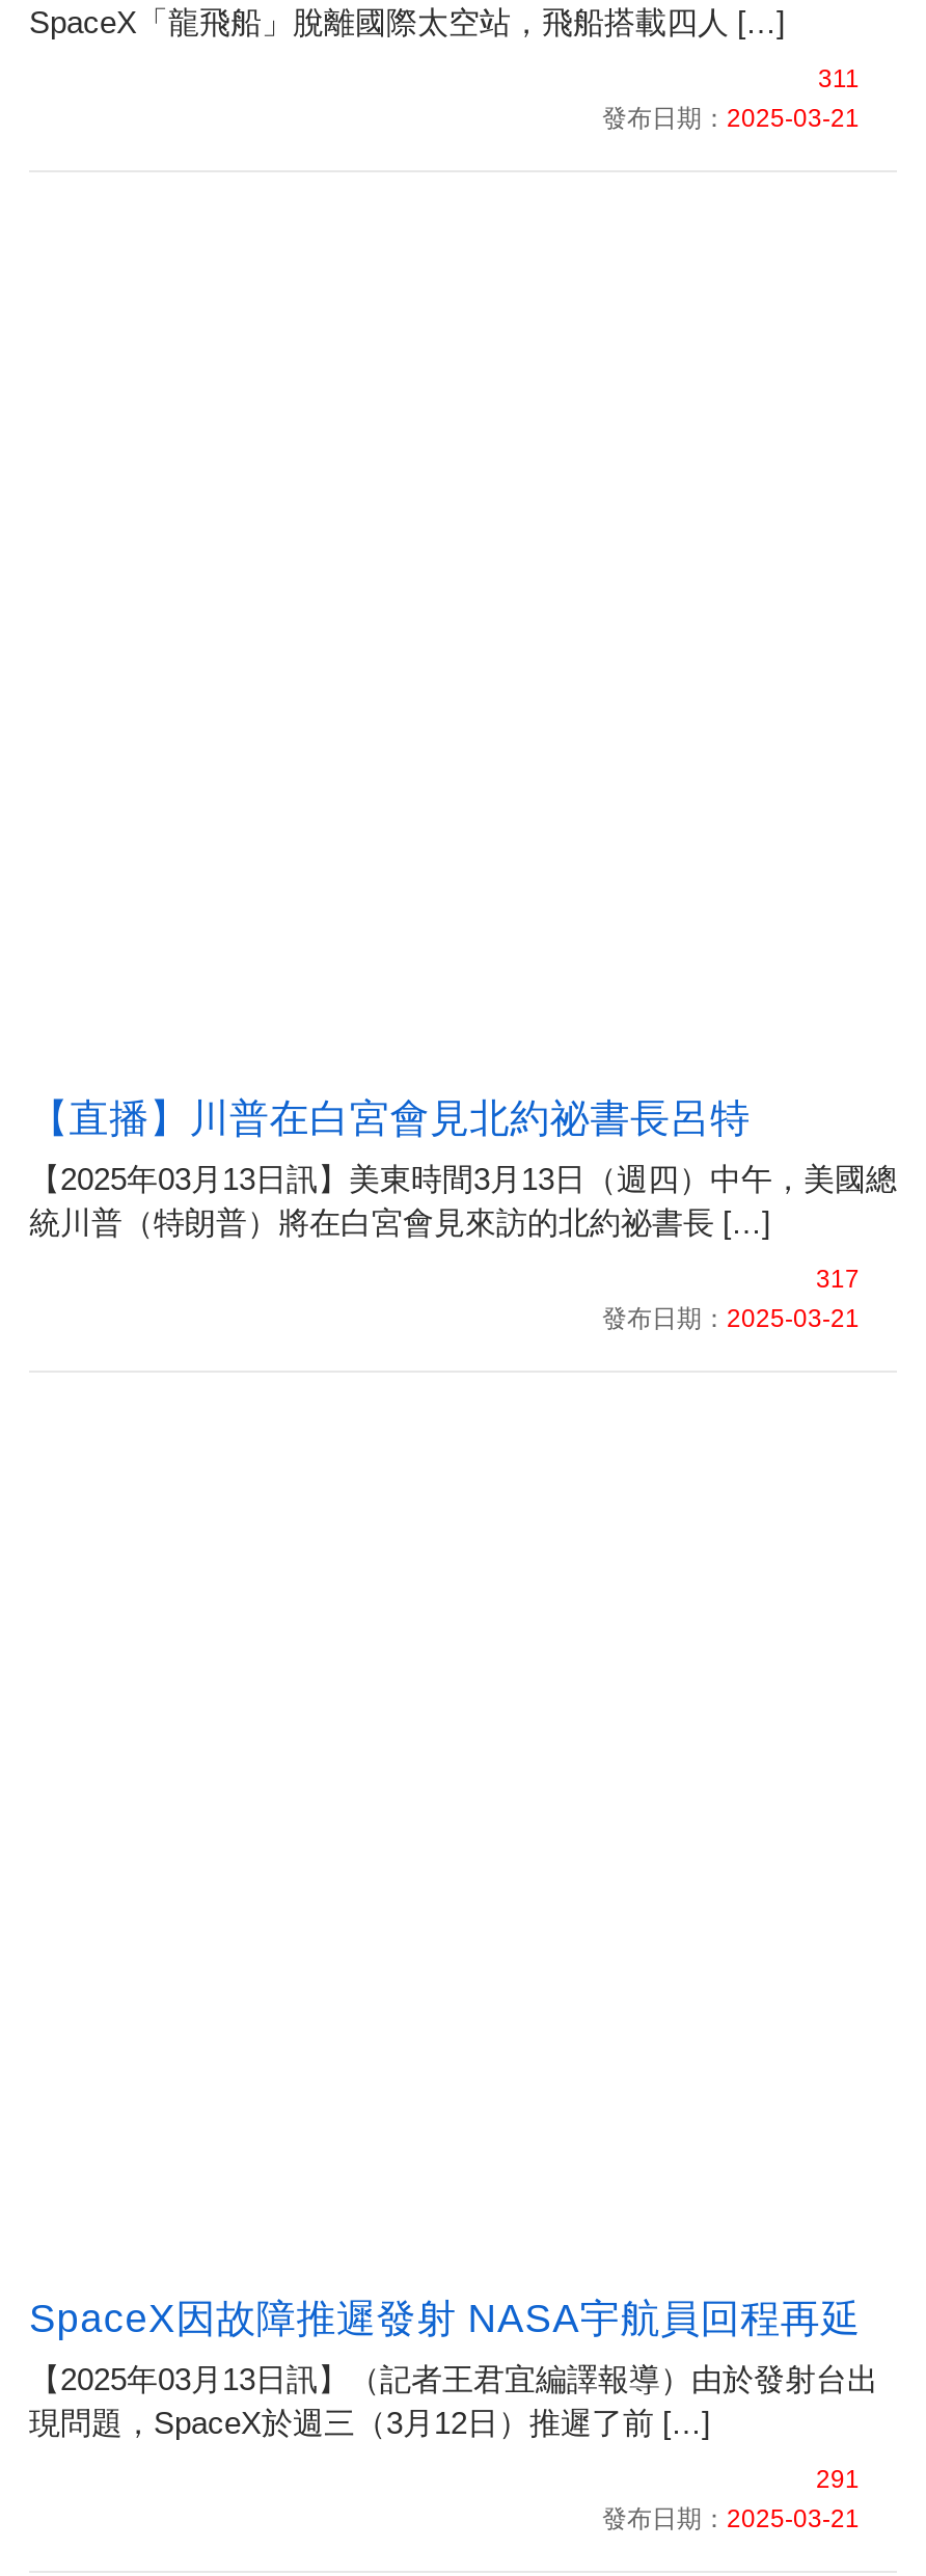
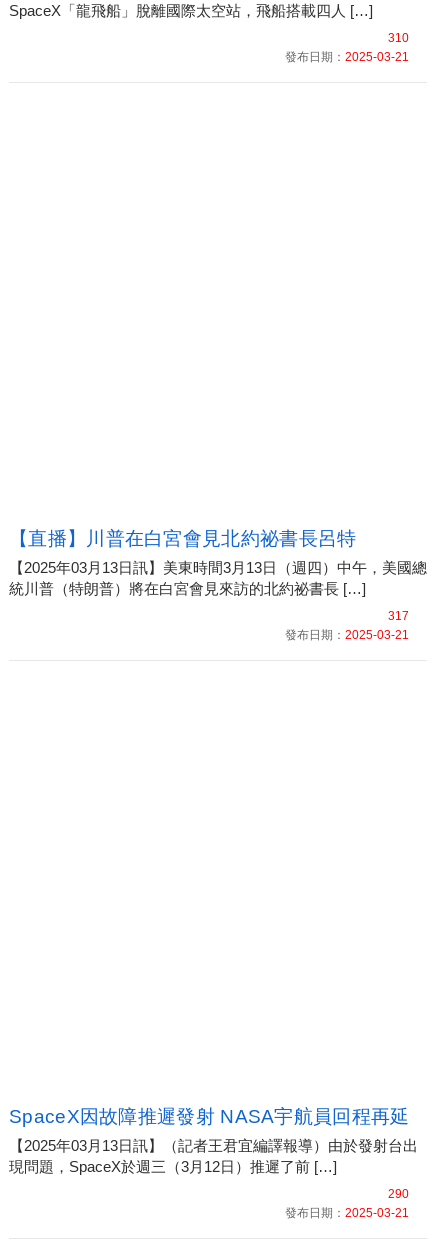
- 311
+ 310

- 291
+ 290
